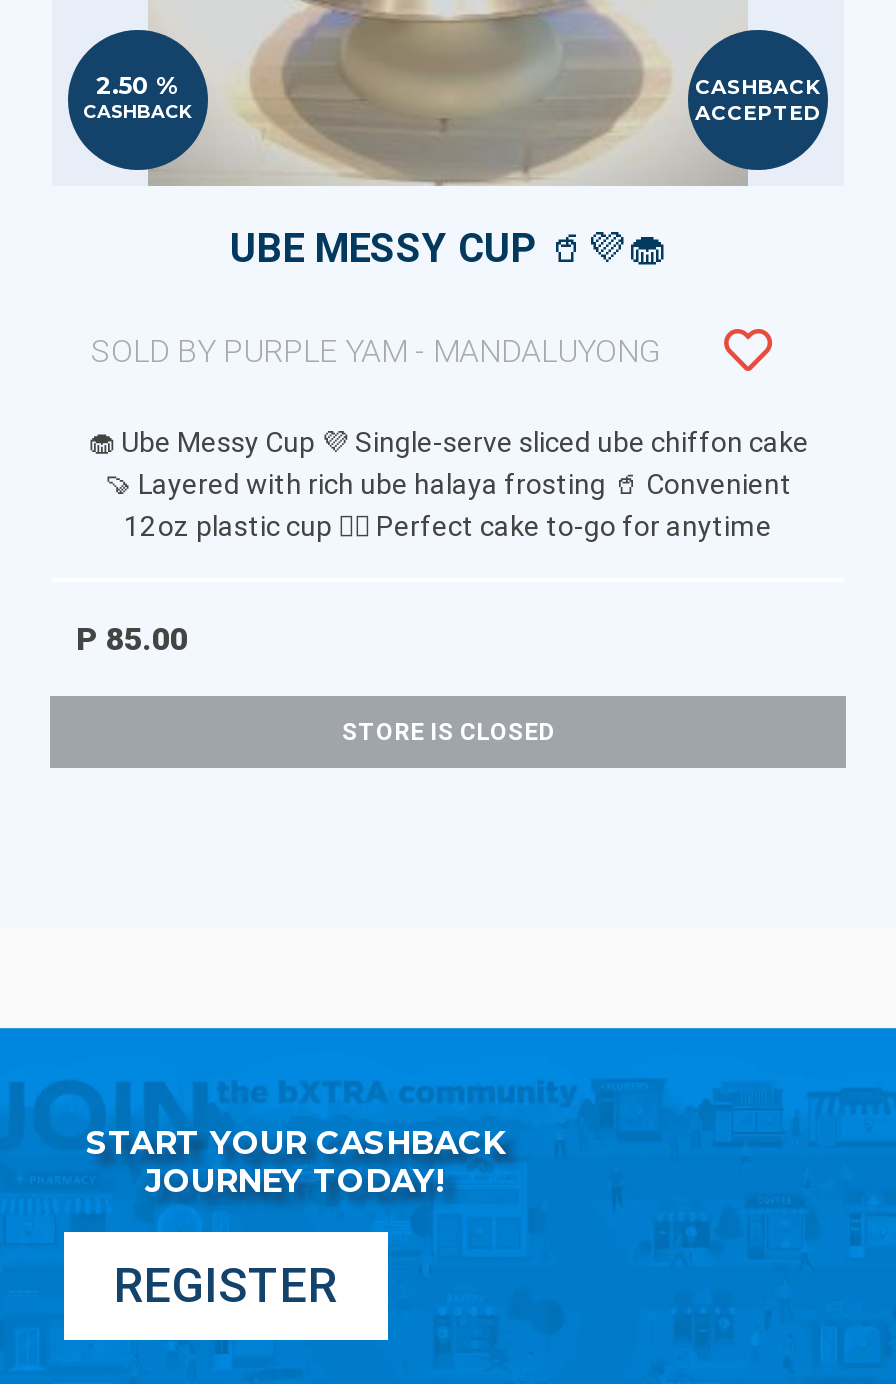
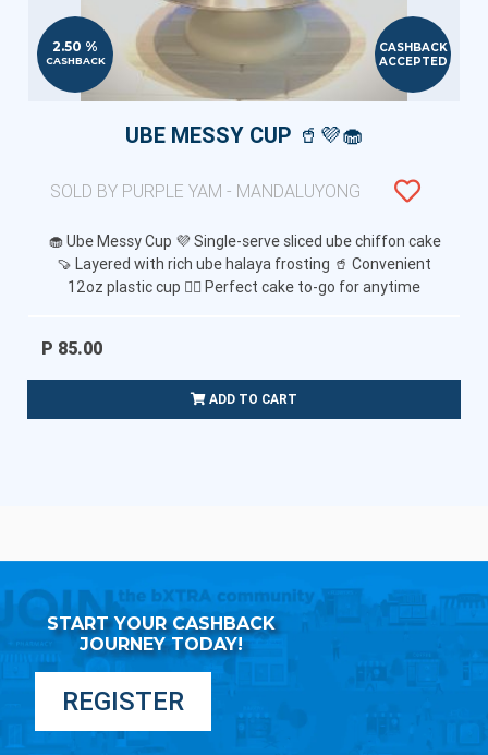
- STORE IS CLOSED
+ ADD TO CART
